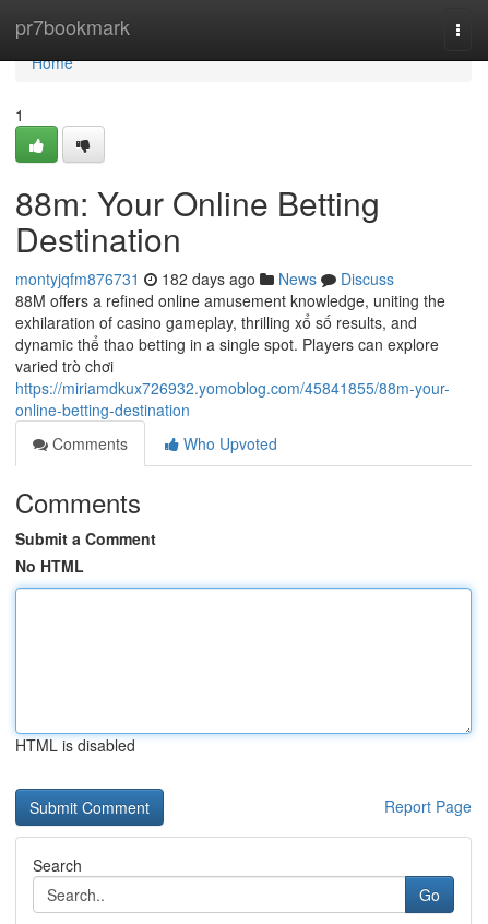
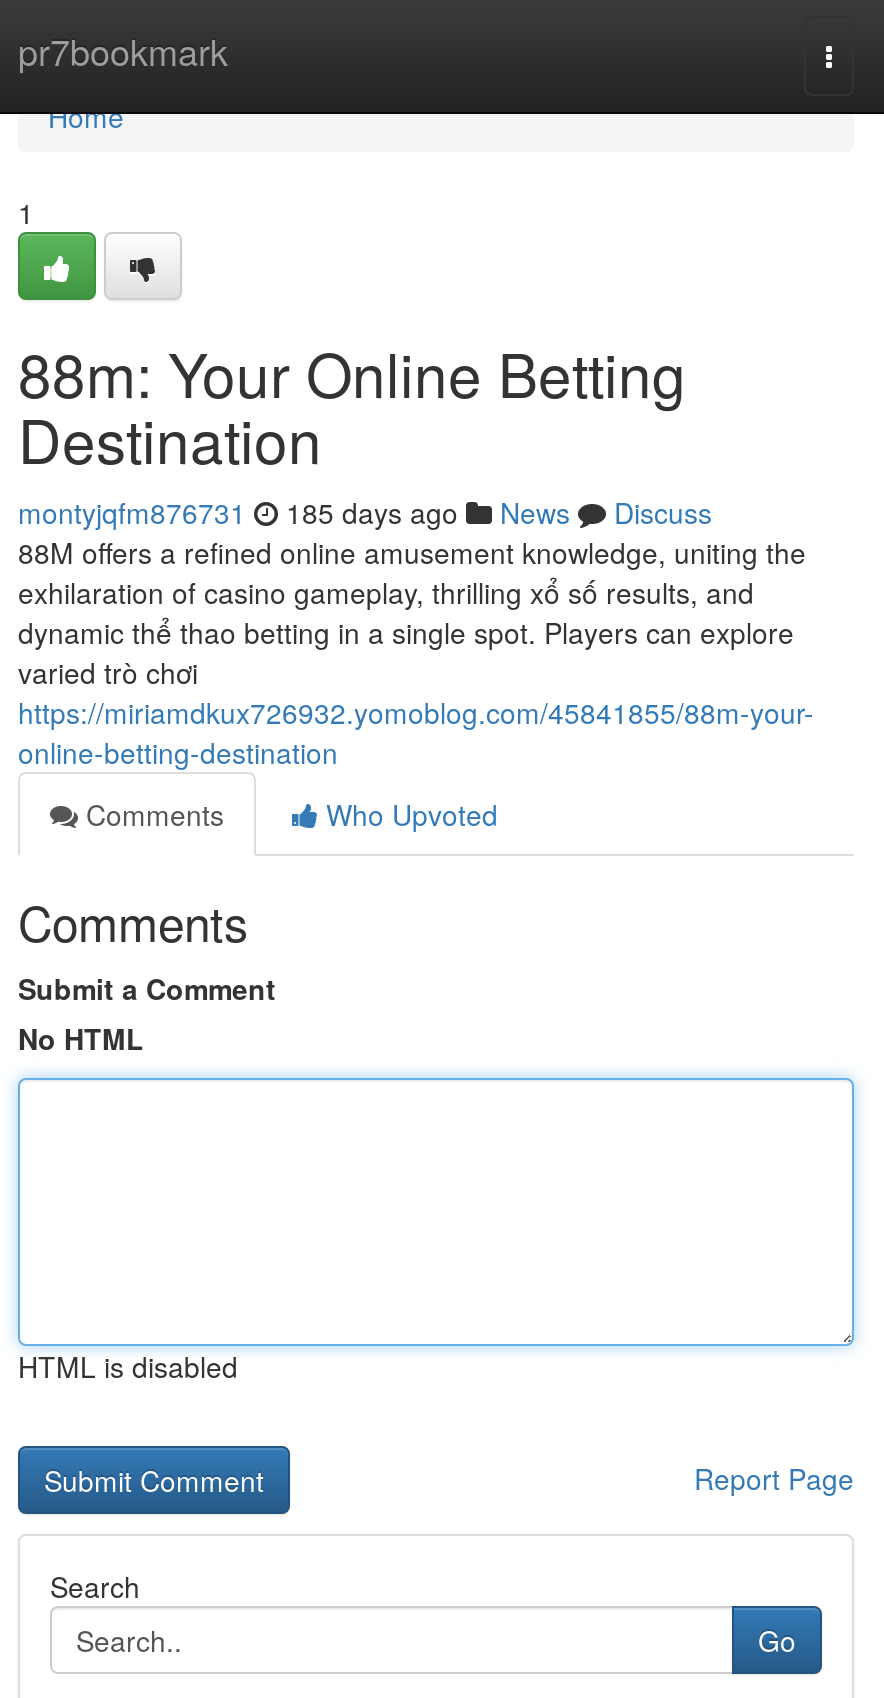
- montyjqfm876731 182 days ago News Discuss
+ montyjqfm876731 185 days ago News Discuss
